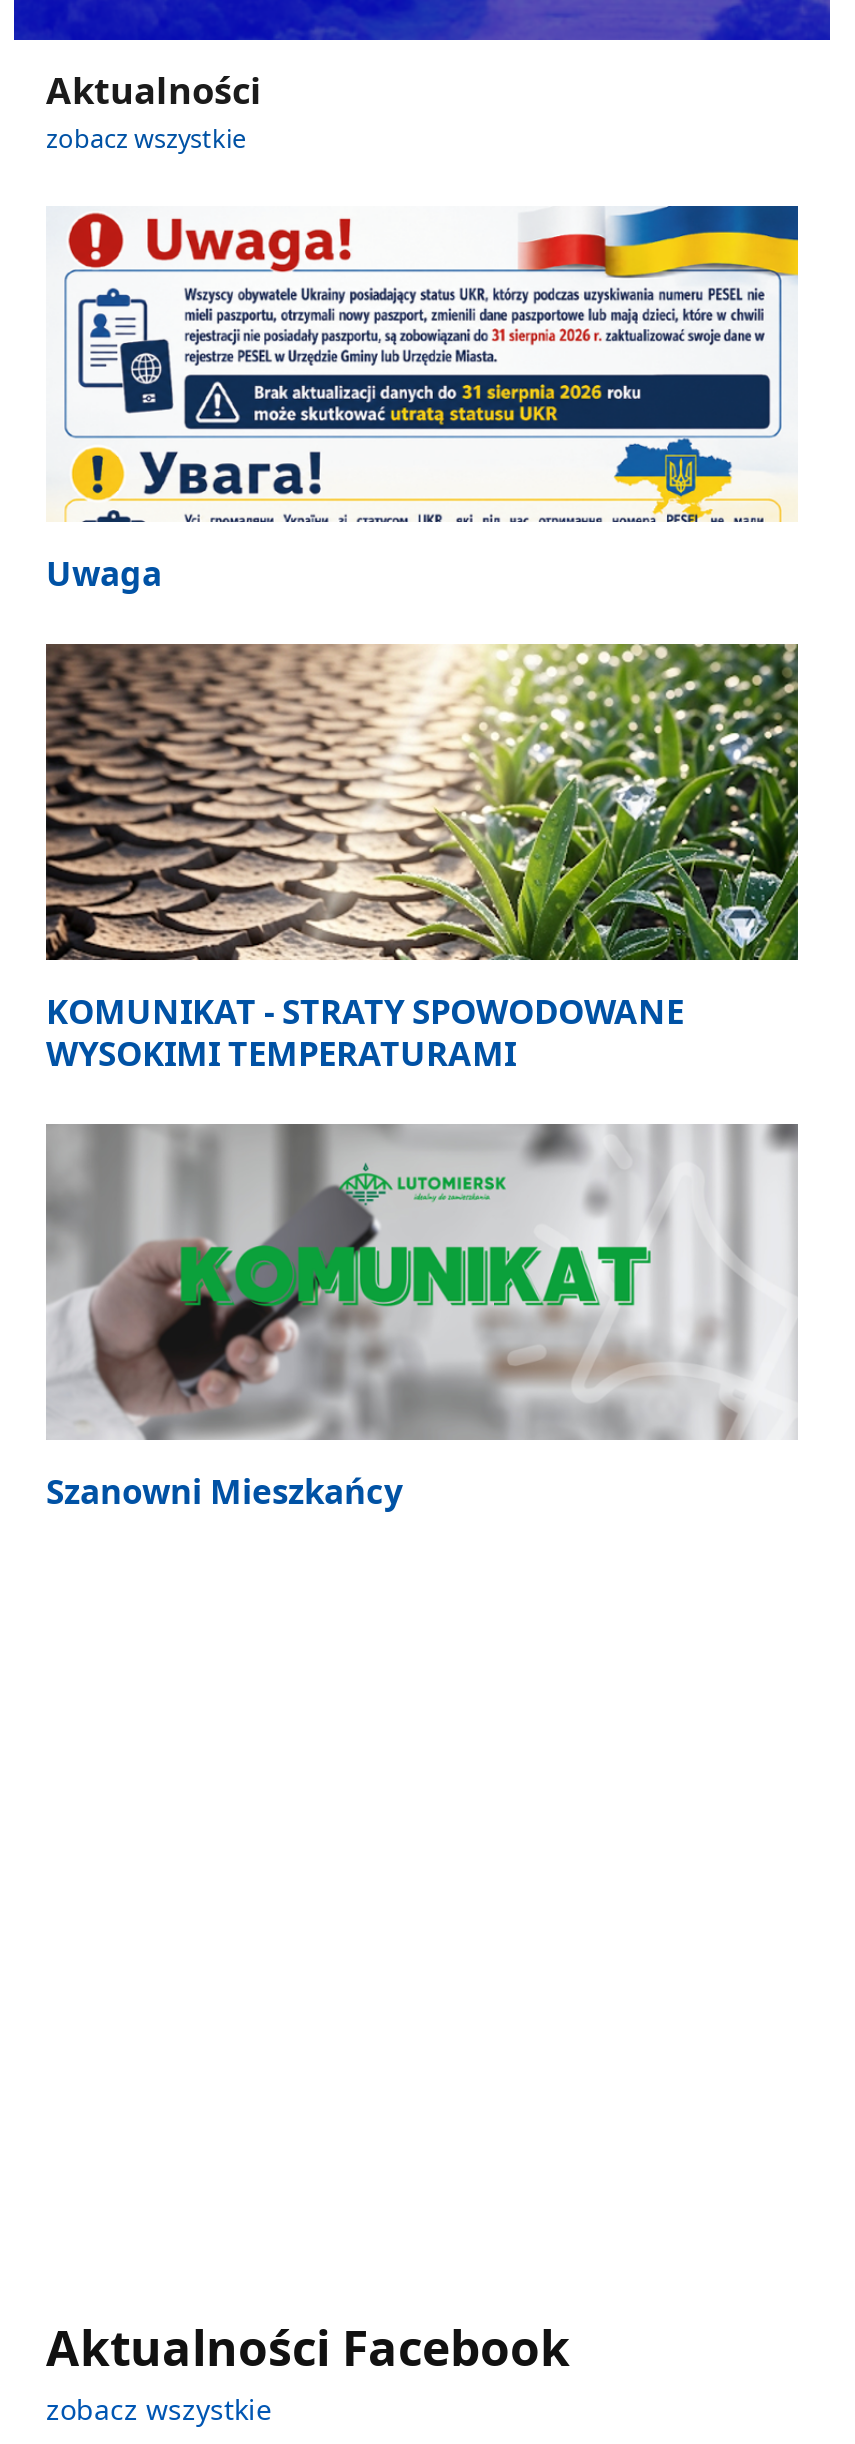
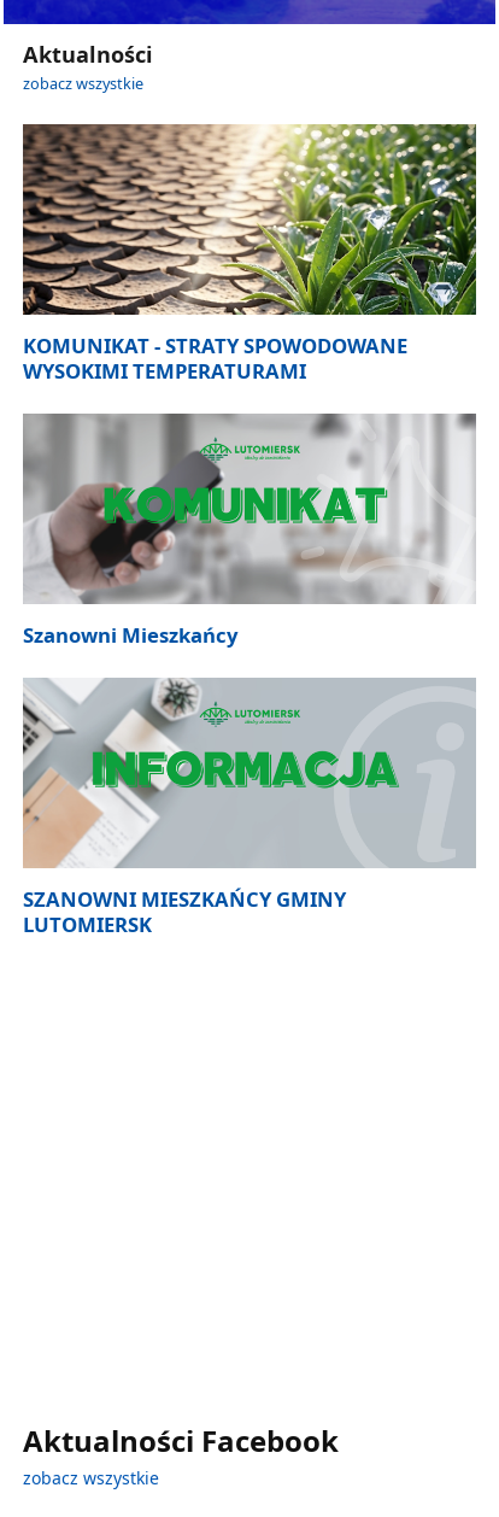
- [image]
- Uwaga

moved up: [image] | KOMUNIKAT - STRATY SPOWODOWANE | WYSOKIMI TEMPERATURAMI | Szanowni Mieszkańcy

+ [image]
+ SZANOWNI MIESZKAŃCY GMINY
+ LUTOMIERSK
